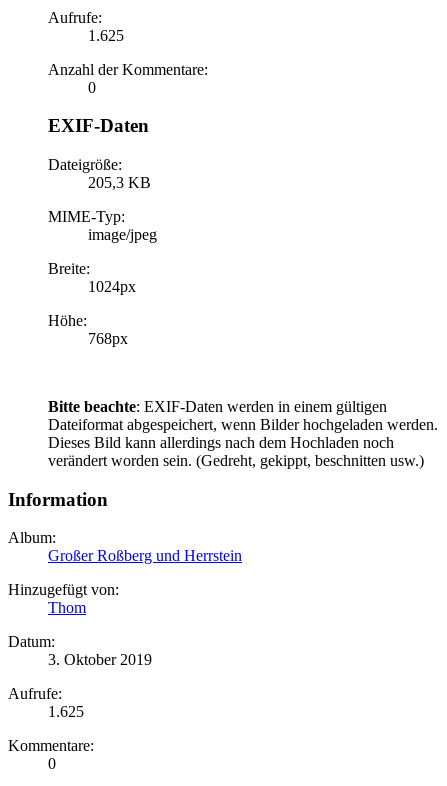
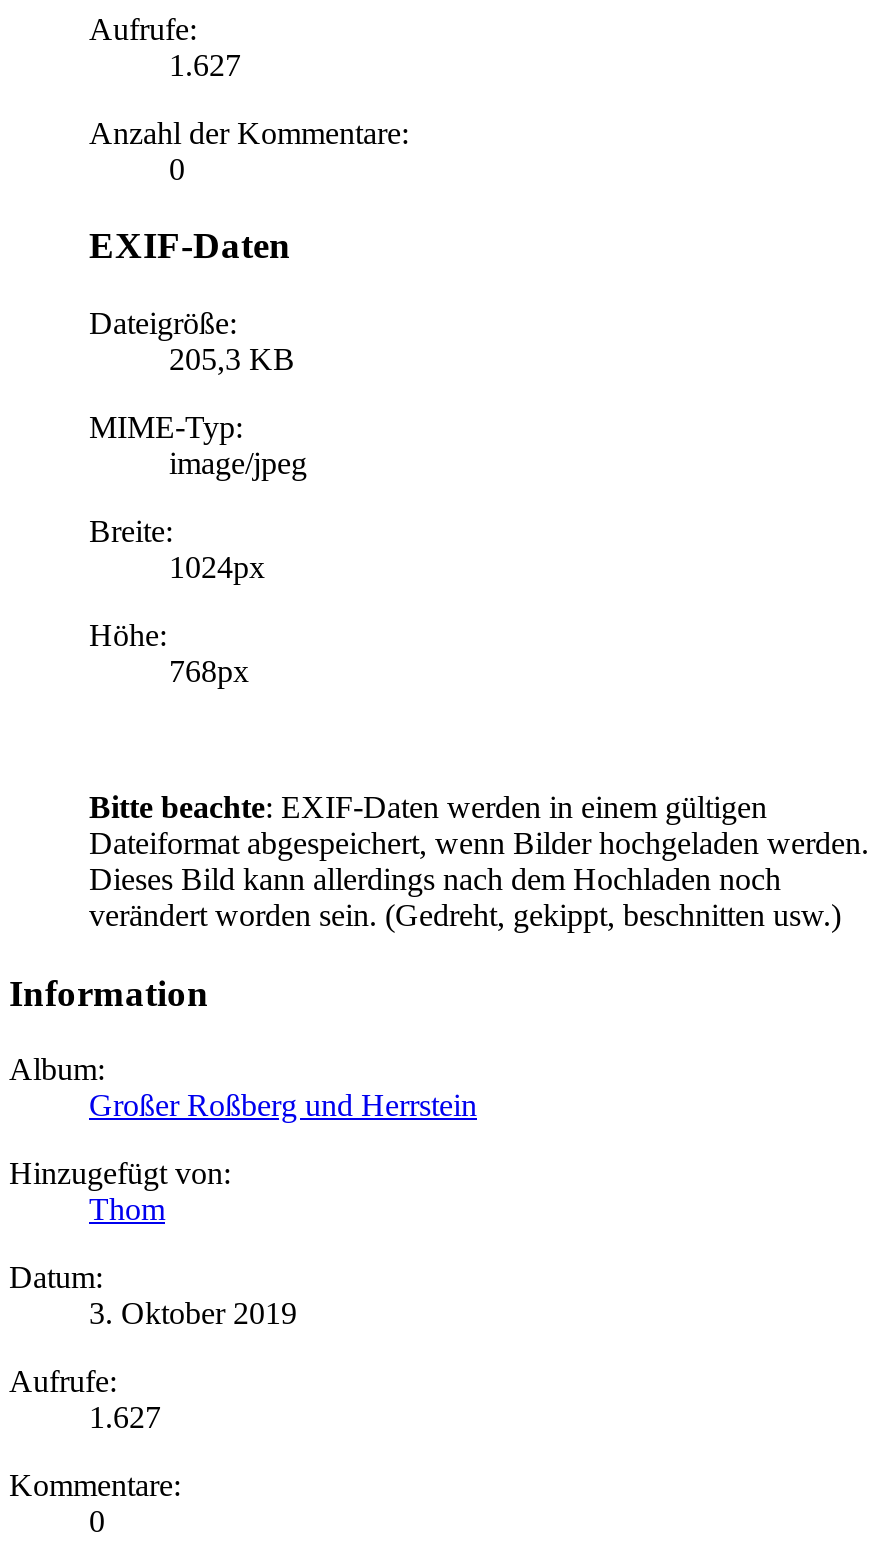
- 1.625
+ 1.627

- 1.625
+ 1.627
